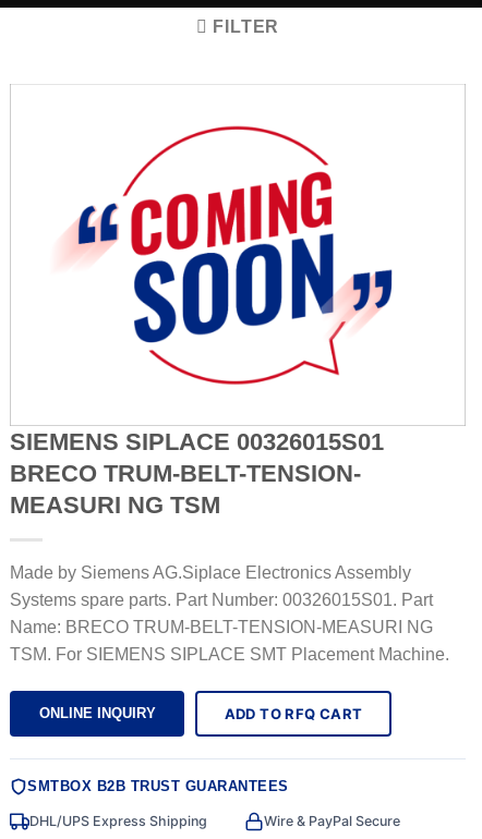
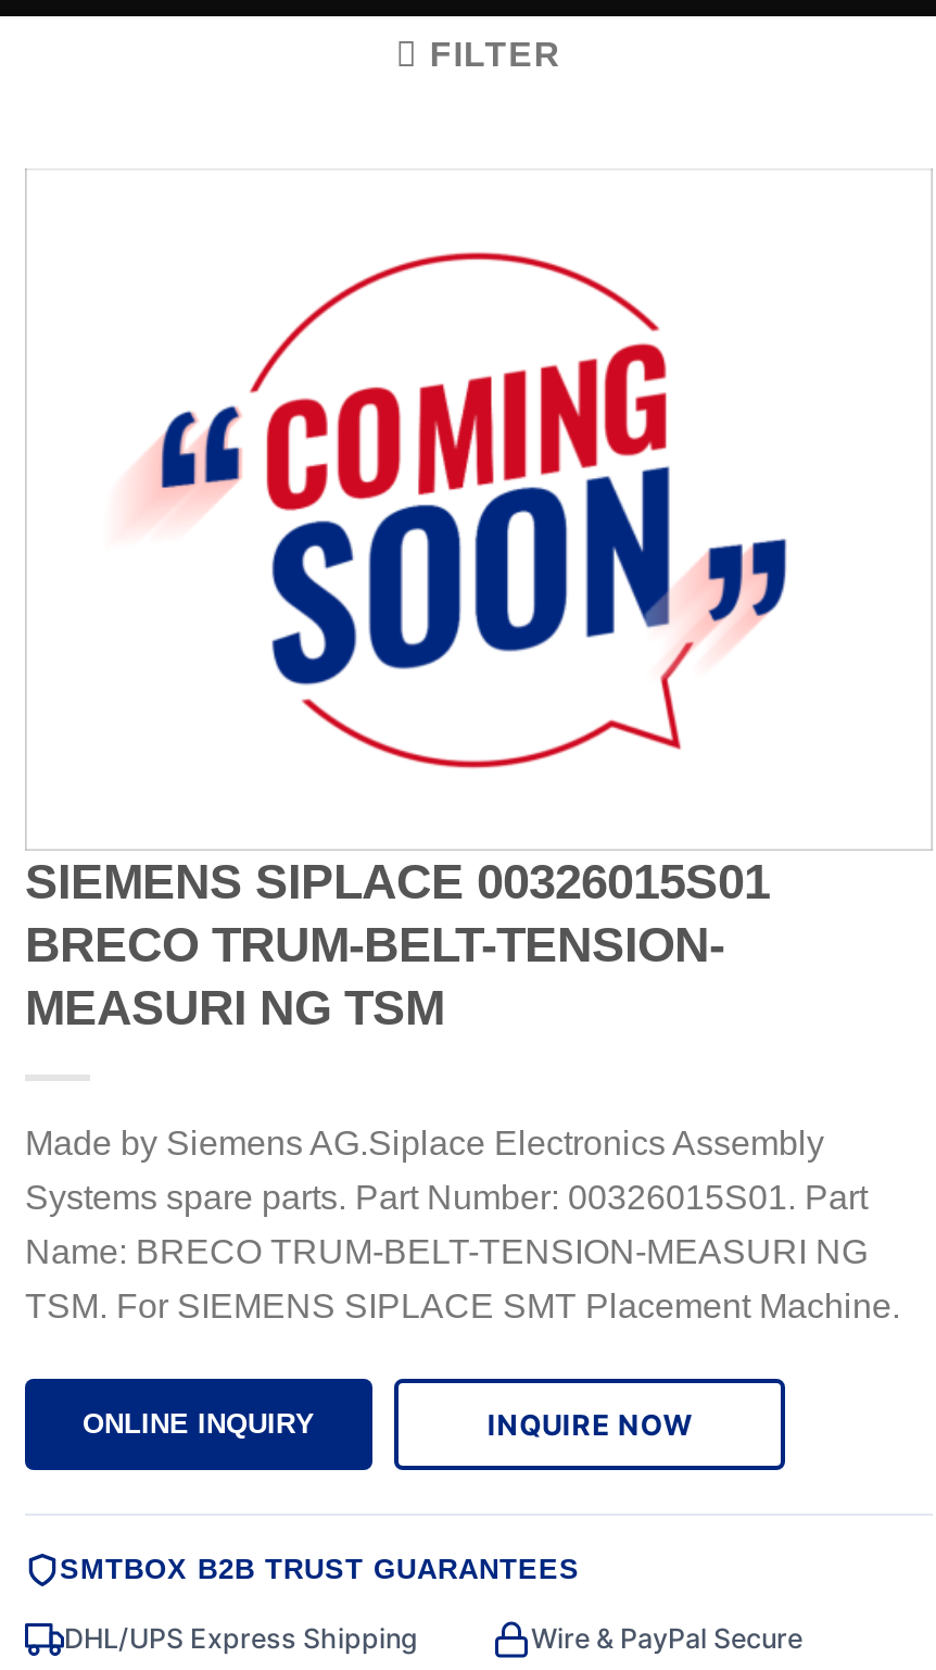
- ADD TO RFQ CART
+ INQUIRE NOW
